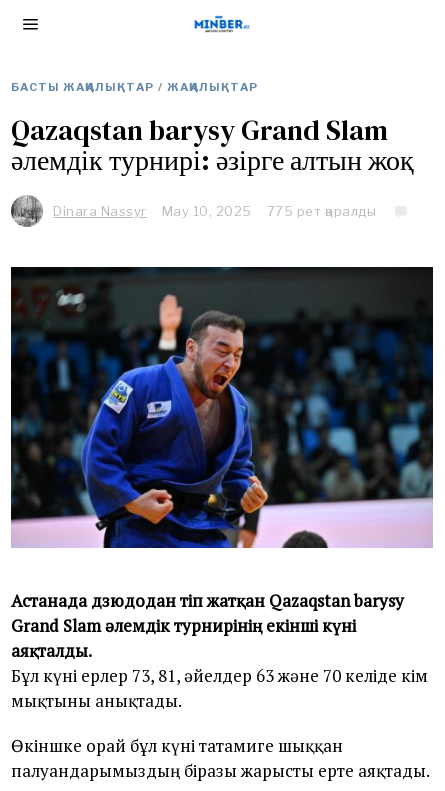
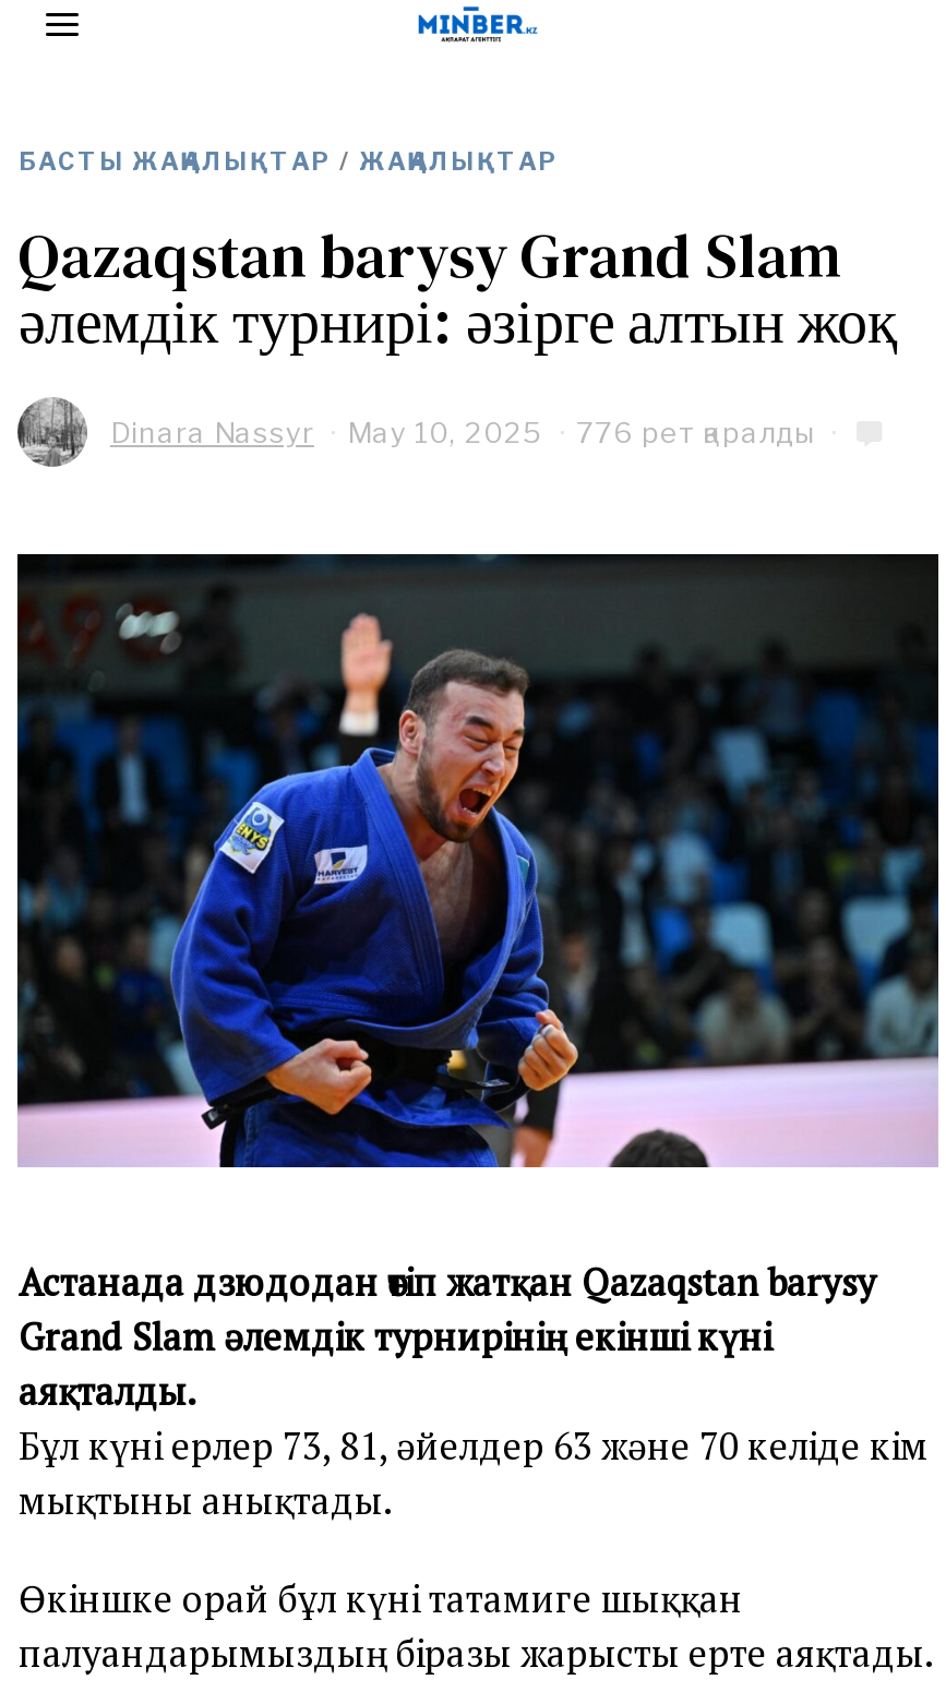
- Dinara Nassyr May 10, 2025 775 рет қаралды
+ Dinara Nassyr May 10, 2025 776 рет қаралды
